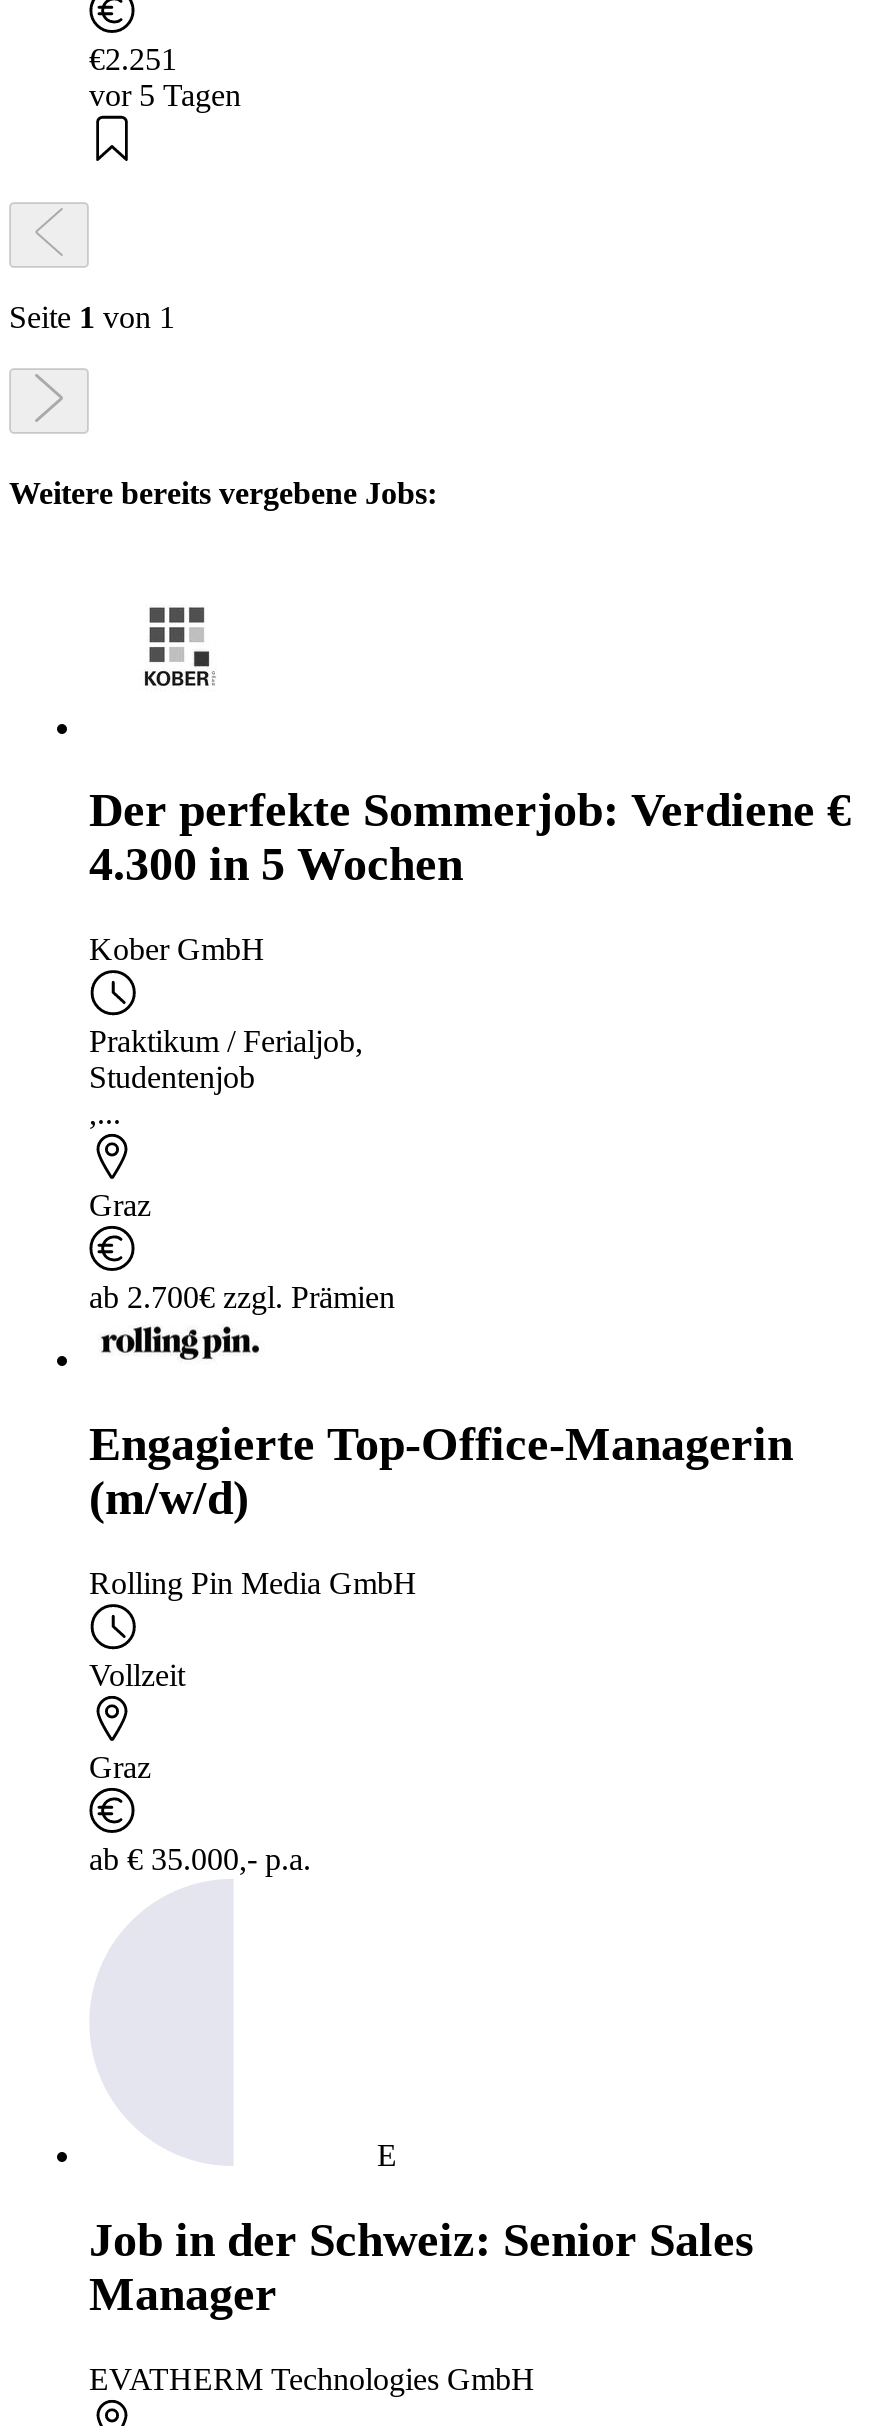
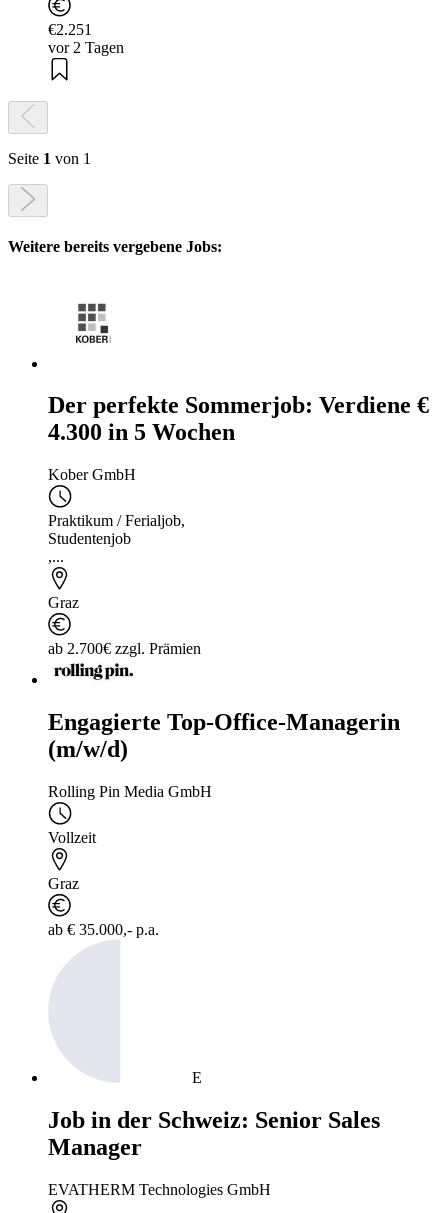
- vor 5 Tagen
+ vor 2 Tagen
